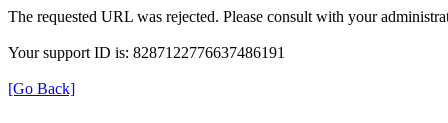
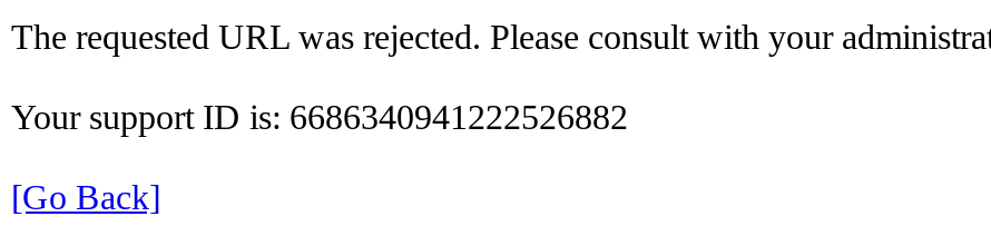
- Your support ID is: 8287122776637486191
+ Your support ID is: 6686340941222526882
